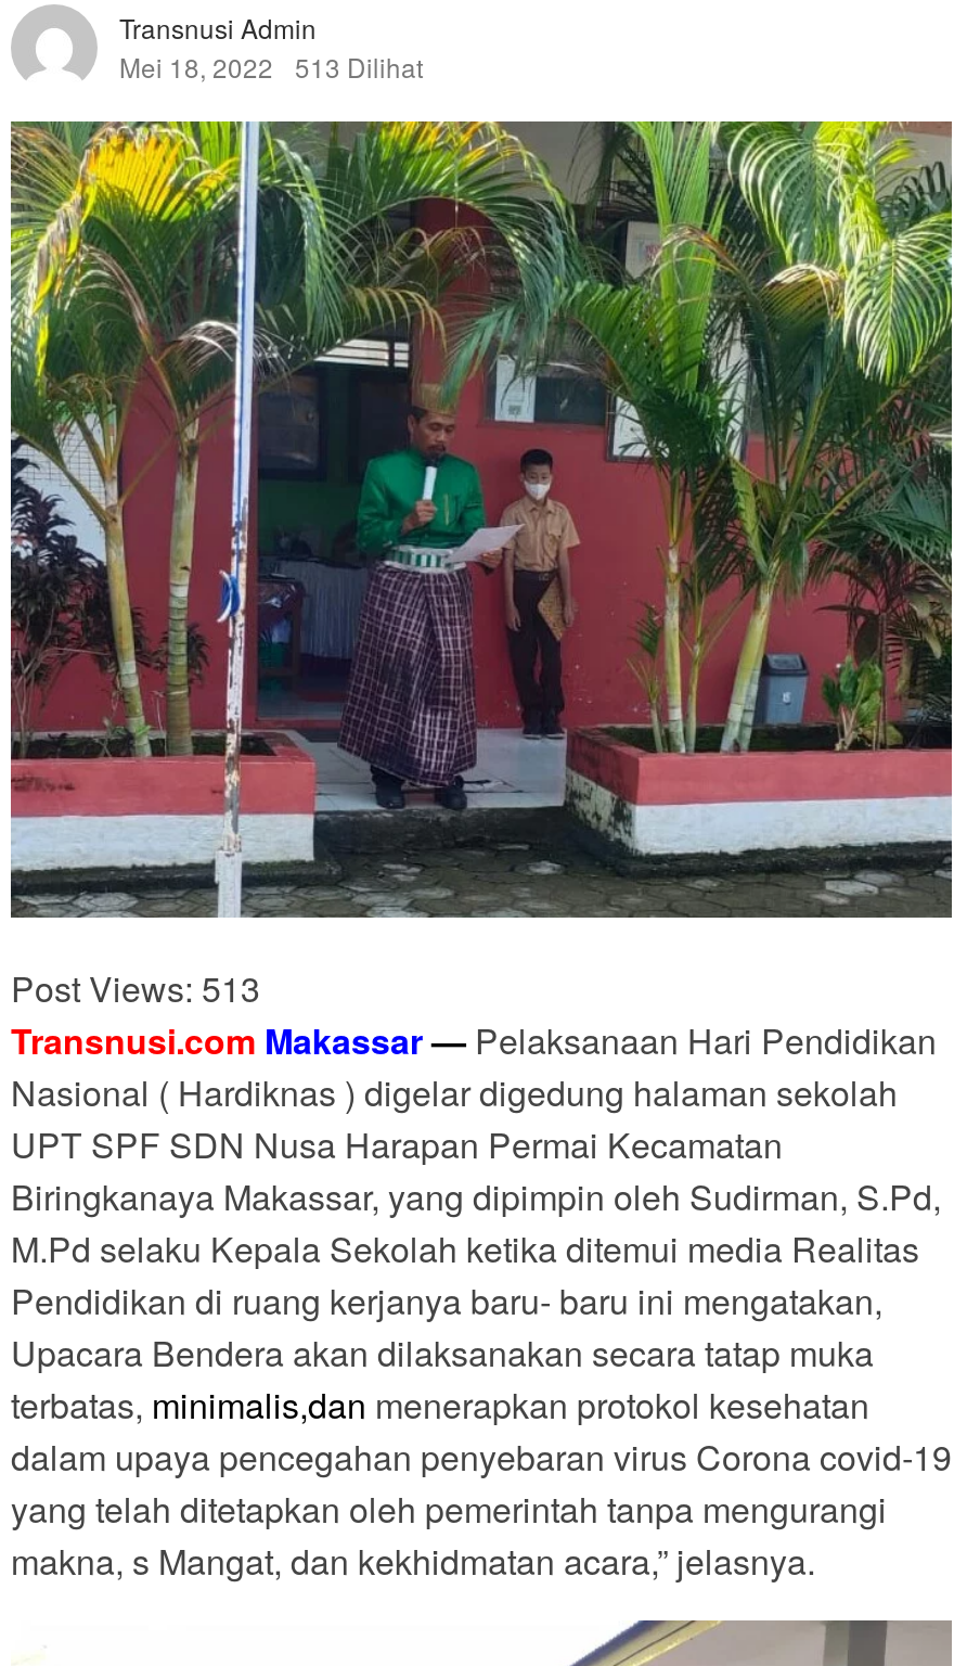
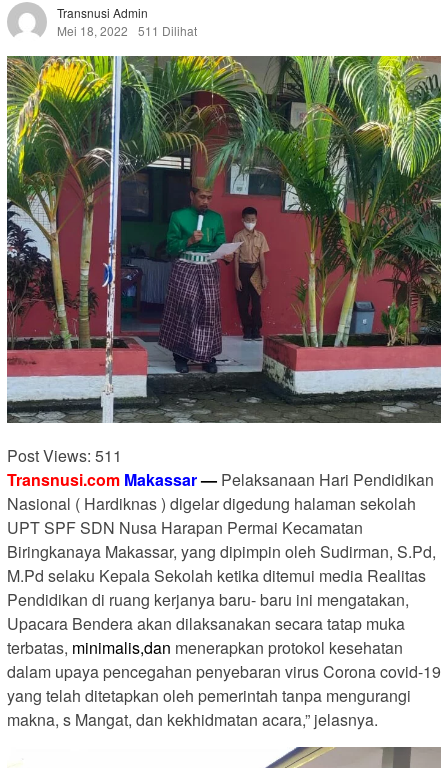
- Mei 18, 2022 513 Dilihat
+ Mei 18, 2022 511 Dilihat

- Post Views: 513
+ Post Views: 511
